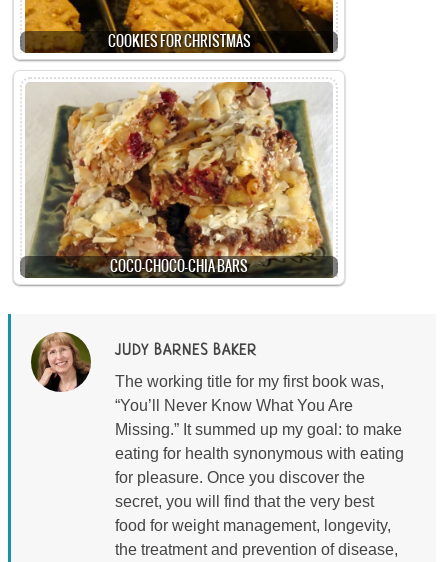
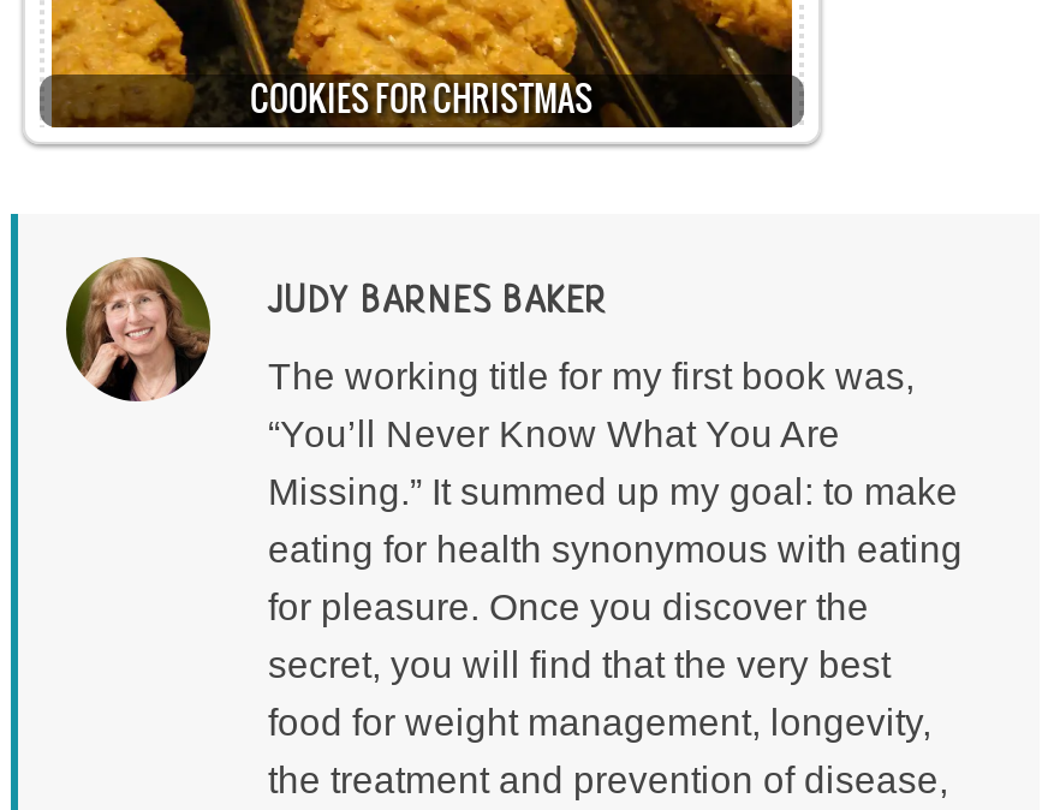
- [image]
- COCO-CHOCO-CHIA BARS
